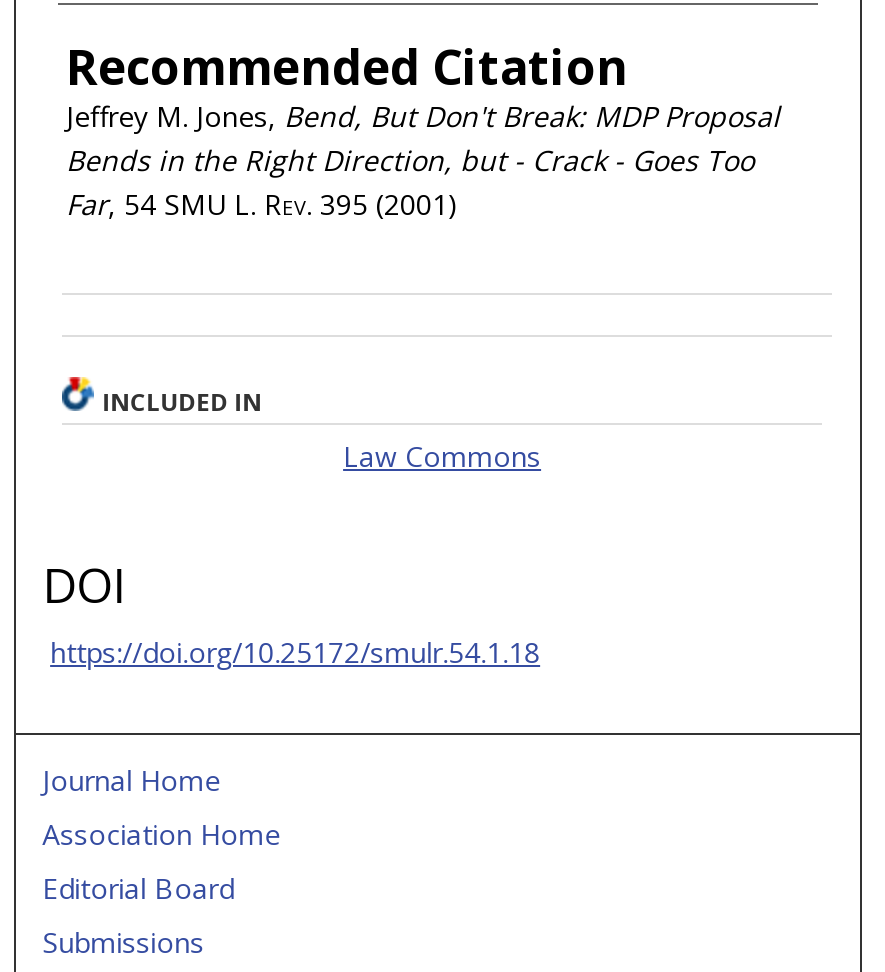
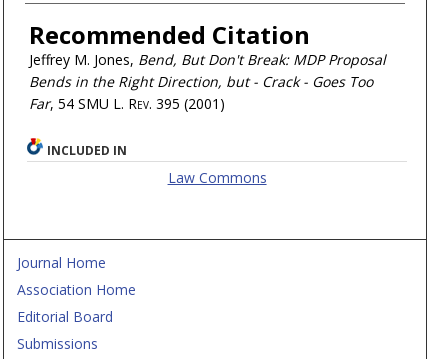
- DOI
- https://doi.org/10.25172/smulr.54.1.18
